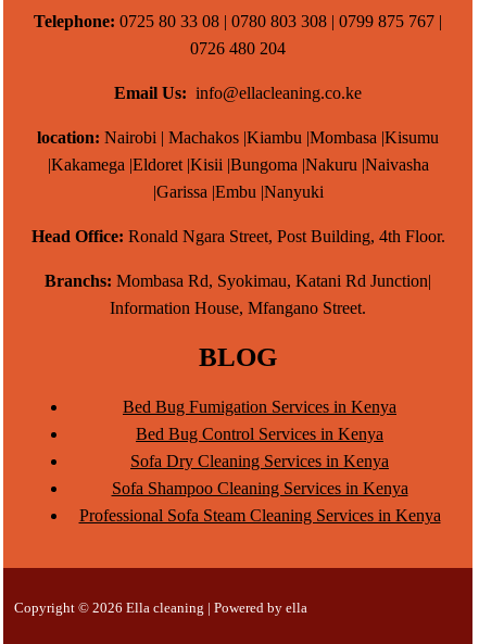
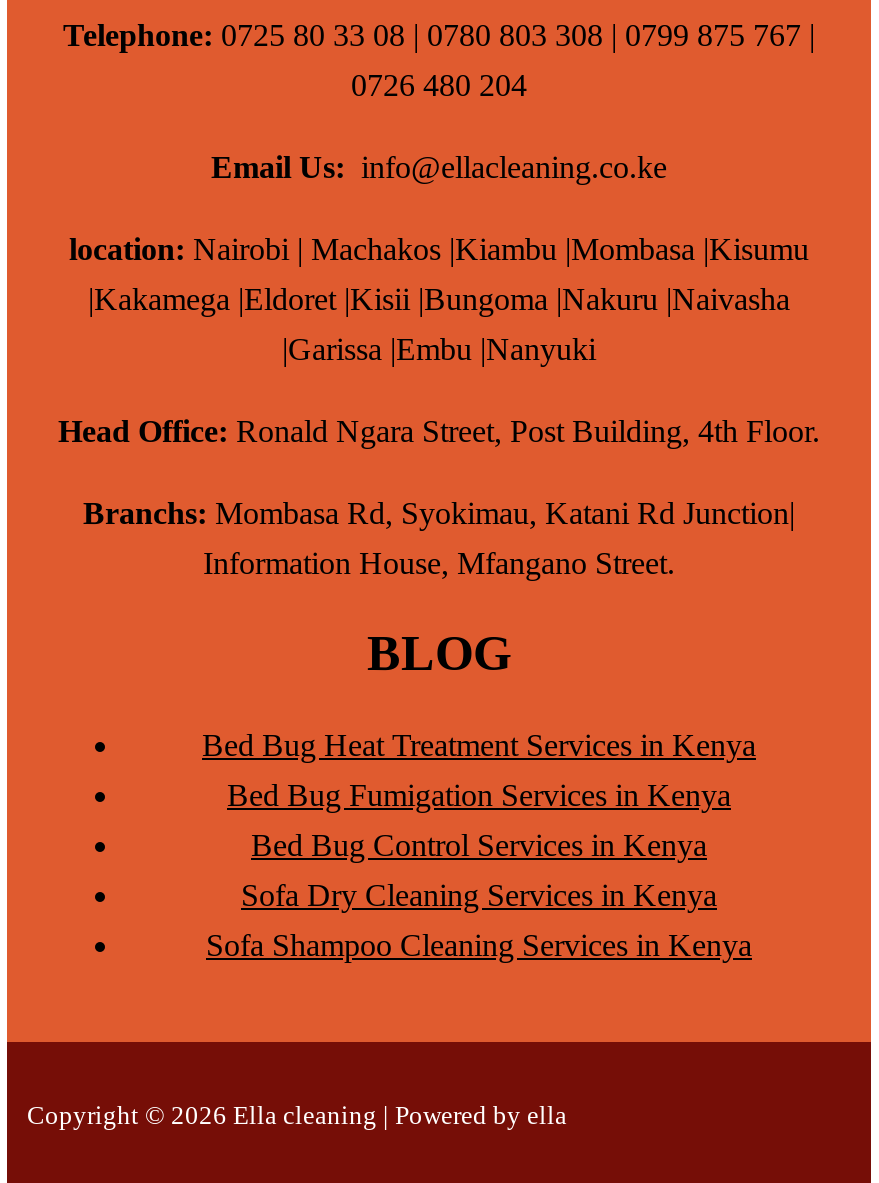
+ Bed Bug Heat Treatment Services in Kenya

moved down: Bed Bug Fumigation Services in Kenya | Bed Bug Control Services in Kenya | Sofa Dry Cleaning Services in Kenya | Sofa Shampoo Cleaning Services in Kenya

- Professional Sofa Steam Cleaning Services in Kenya
